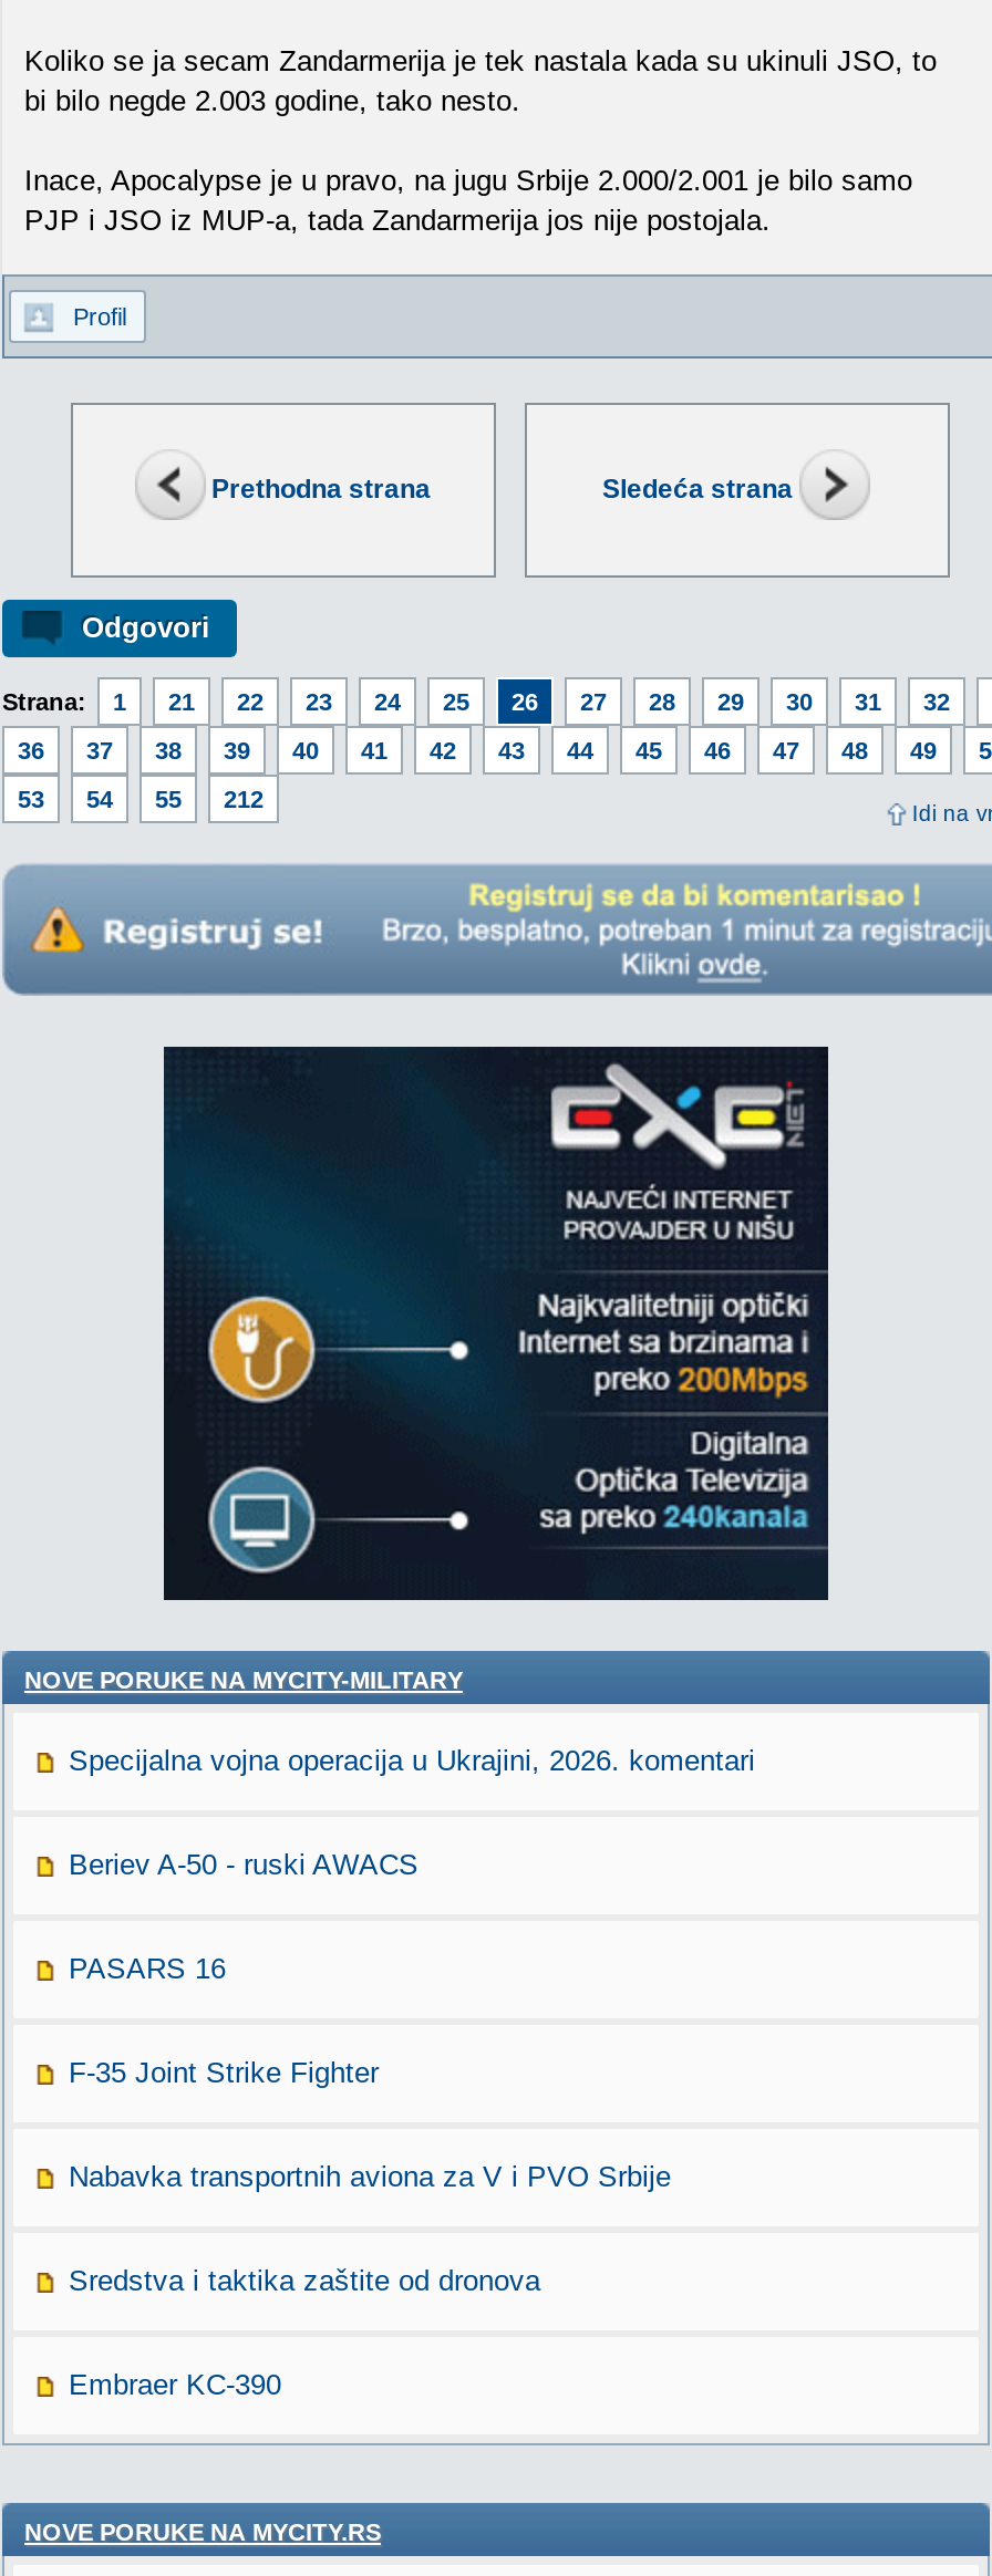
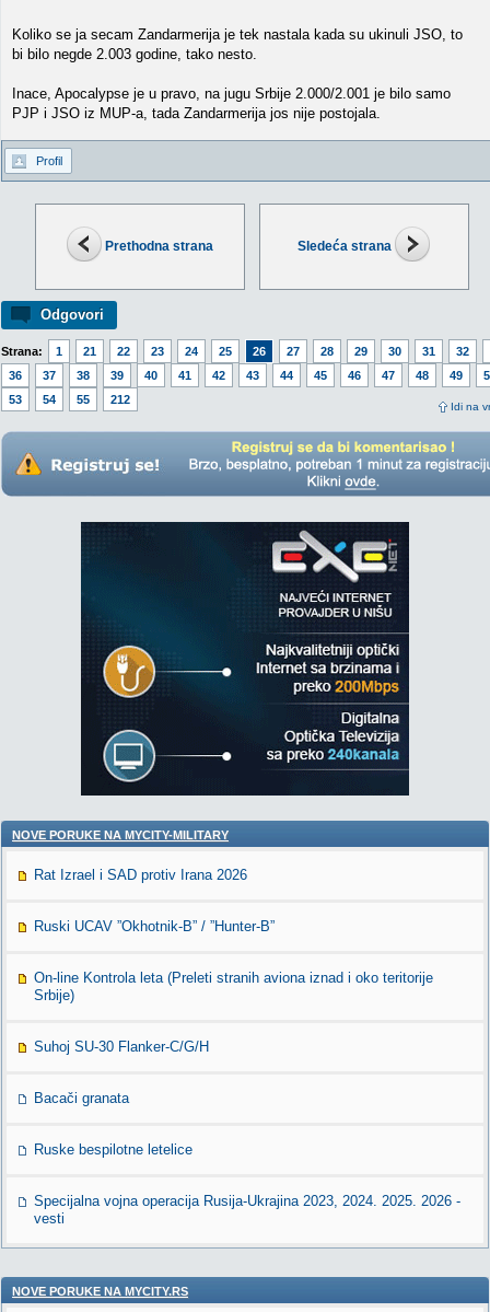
- Specijalna vojna operacija u Ukrajini, 2026. komentari
+ Rat Izrael i SAD protiv Irana 2026

- Beriev A-50 - ruski AWACS
+ Ruski UCAV ”Okhotnik-B” / ”Hunter-B”

- PASARS 16
+ On-line Kontrola leta (Preleti stranih aviona iznad i oko teritorije
+ Srbije)

- F-35 Joint Strike Fighter
+ Suhoj SU-30 Flanker-C/G/H

- Nabavka transportnih aviona za V i PVO Srbije
+ Bacači granata

- Sredstva i taktika zaštite od dronova
+ Ruske bespilotne letelice

- Embraer KC-390
+ Specijalna vojna operacija Rusija-Ukrajina 2023, 2024. 2025. 2026 -
+ vesti
